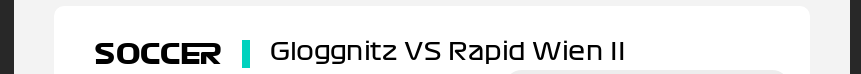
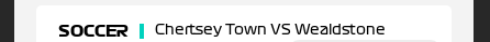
- Gloggnitz VS Rapid Wien II
+ Chertsey Town VS Wealdstone
